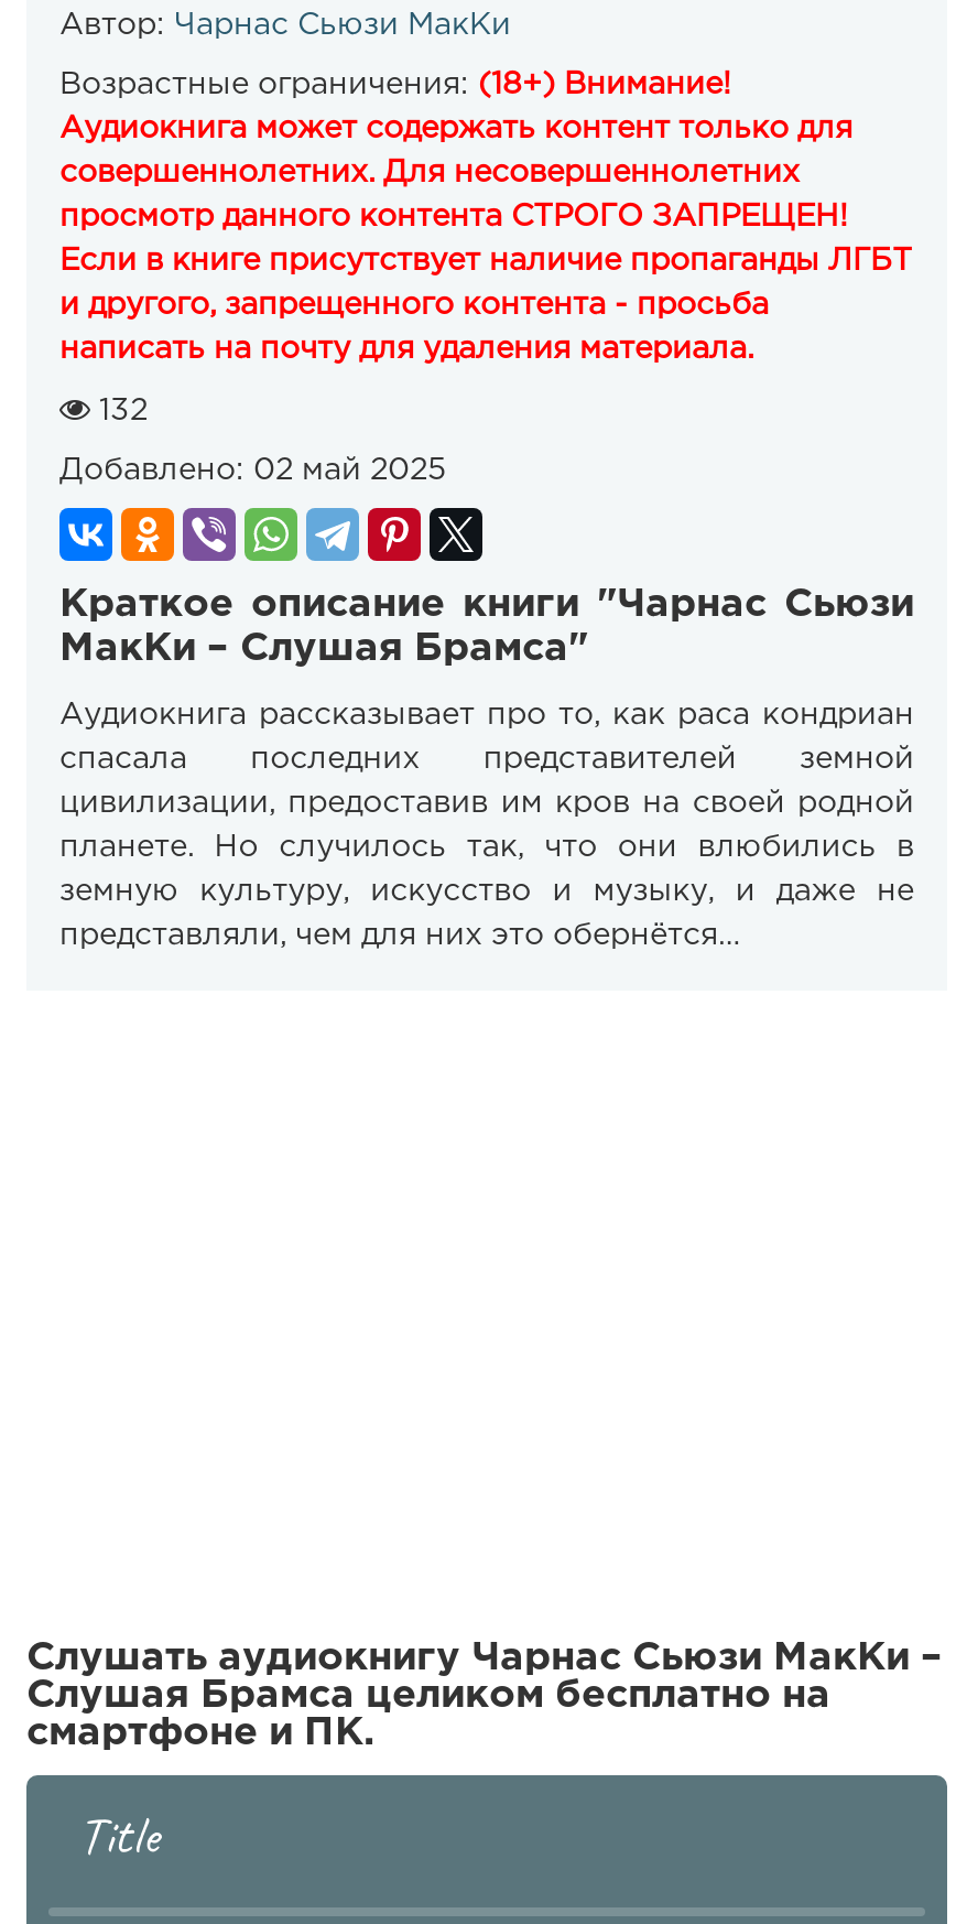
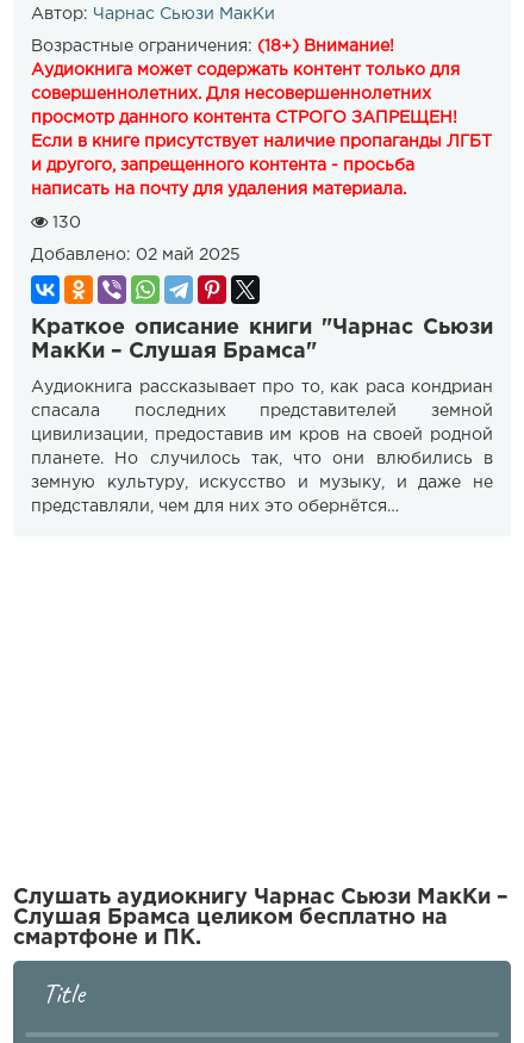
- 132
+ 130
